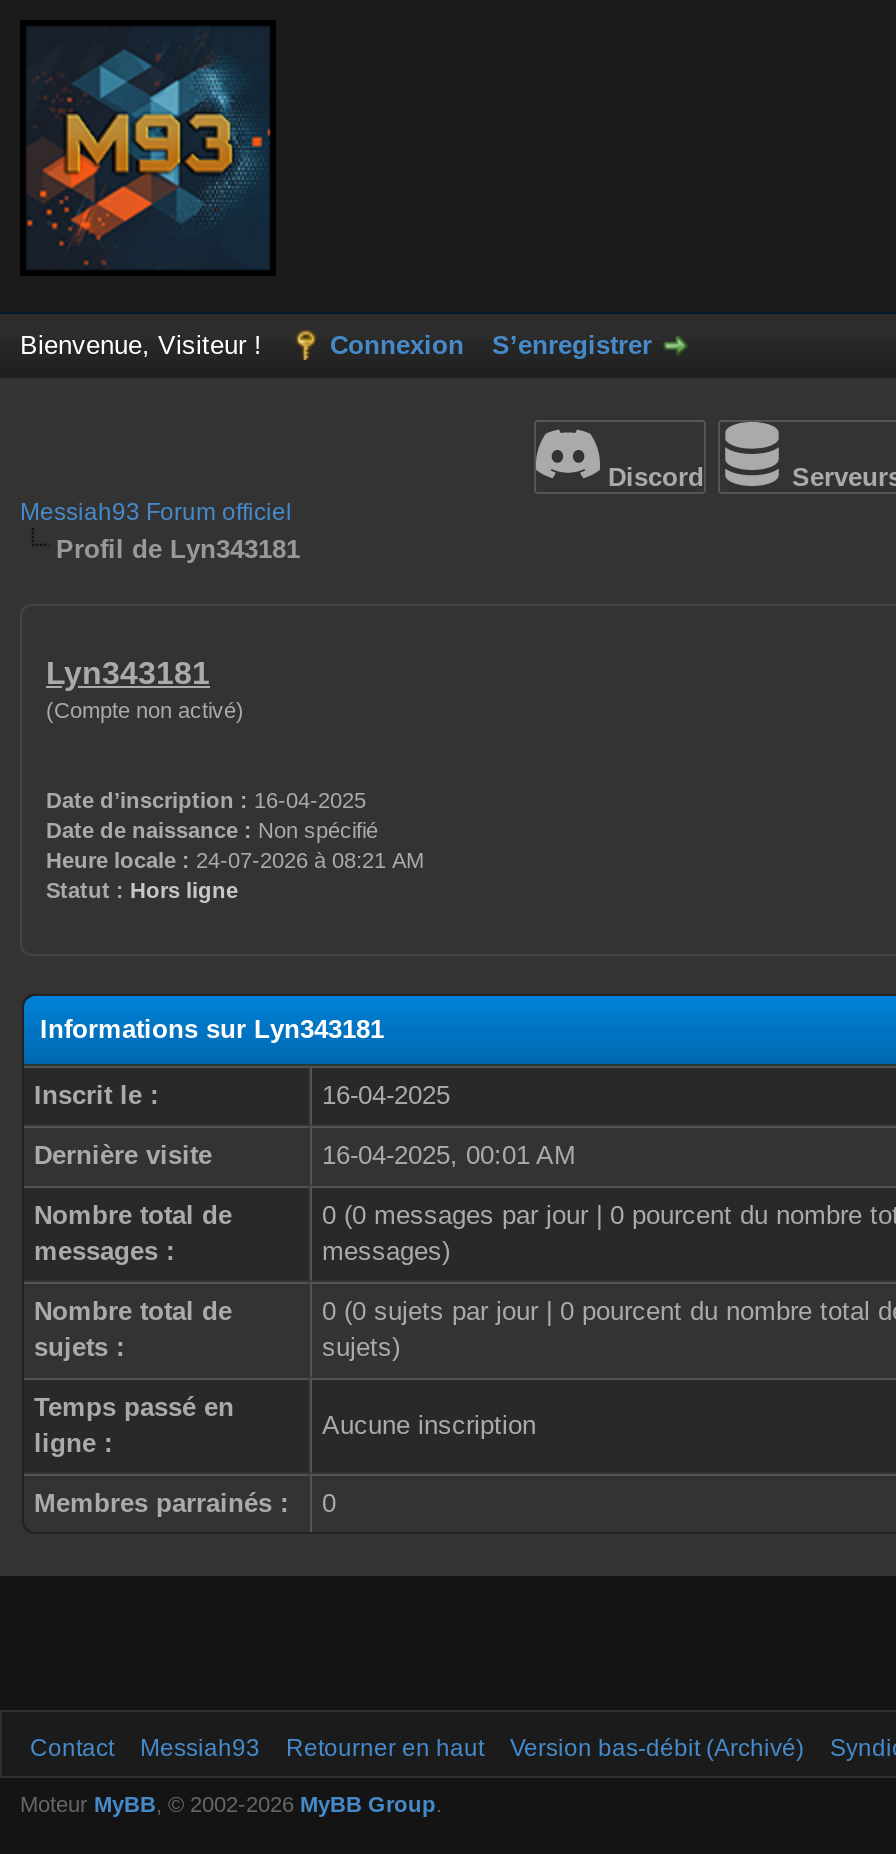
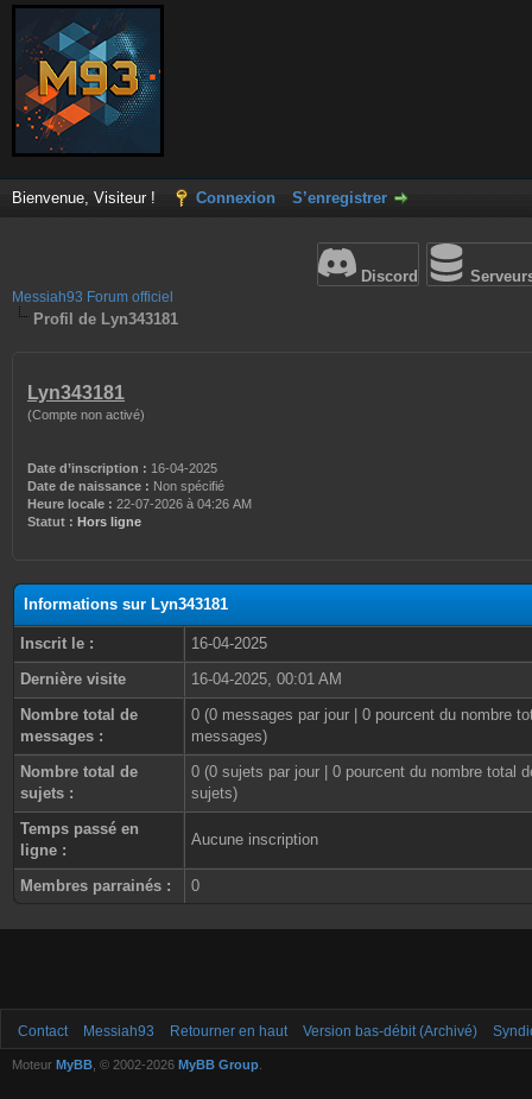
- Heure locale : 24-07-2026 à 08:21 AM
+ Heure locale : 22-07-2026 à 04:26 AM
